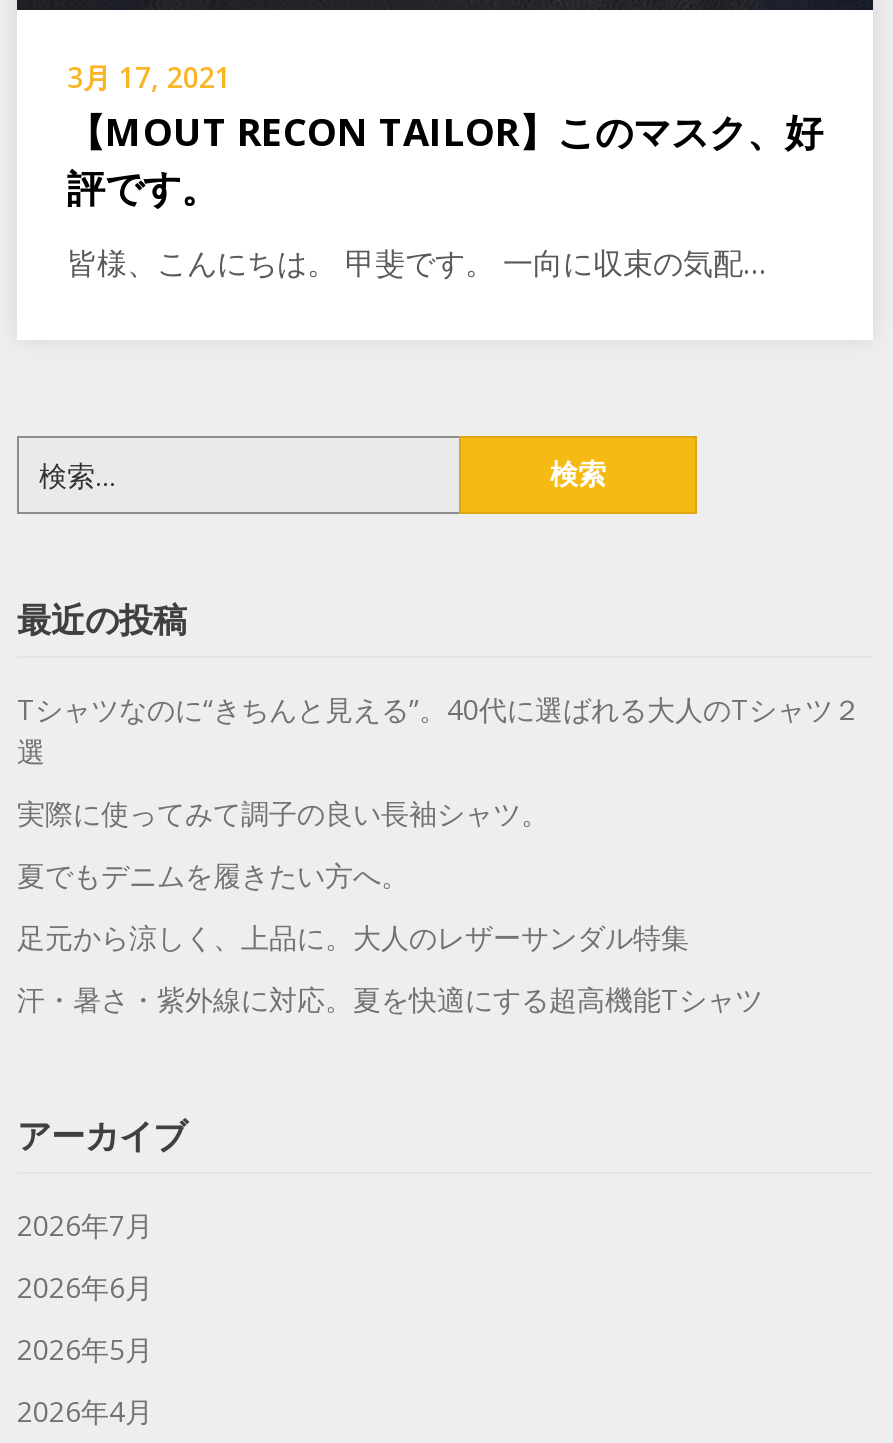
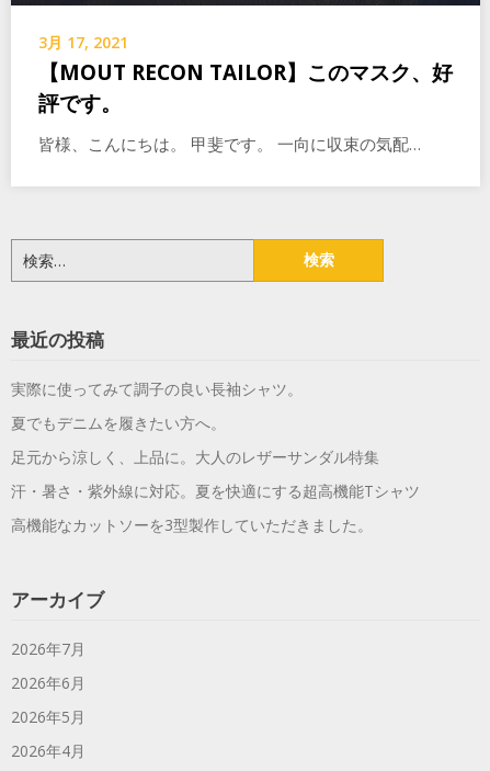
- Tシャツなのに“きちんと見える”。40代に選ばれる大人のTシャツ２
- 選

moved up: 実際に使ってみて調子の良い長袖シャツ。 | 夏でもデニムを履きたい方へ。 | 足元から涼しく、上品に。大人のレザーサンダル特集 | 汗・暑さ・紫外線に対応。夏を快適にする超高機能Tシャツ

+ 高機能なカットソーを3型製作していただきました。
